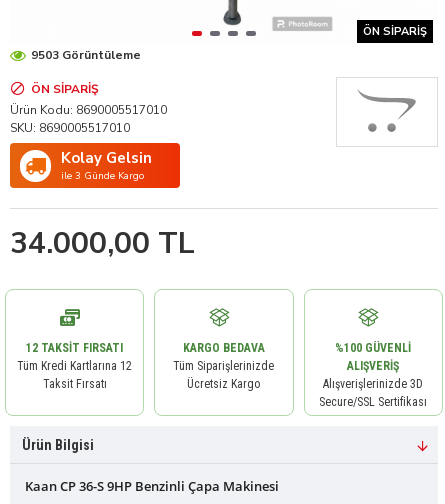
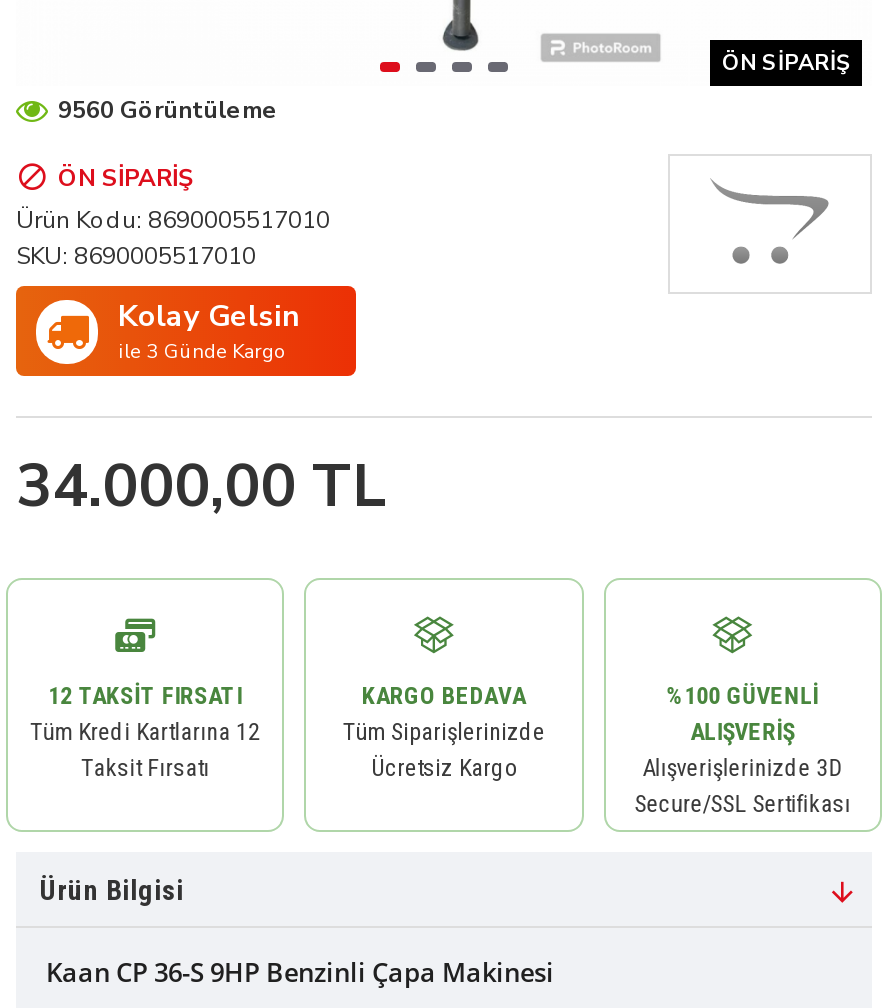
- 9503 Görüntüleme
+ 9560 Görüntüleme
